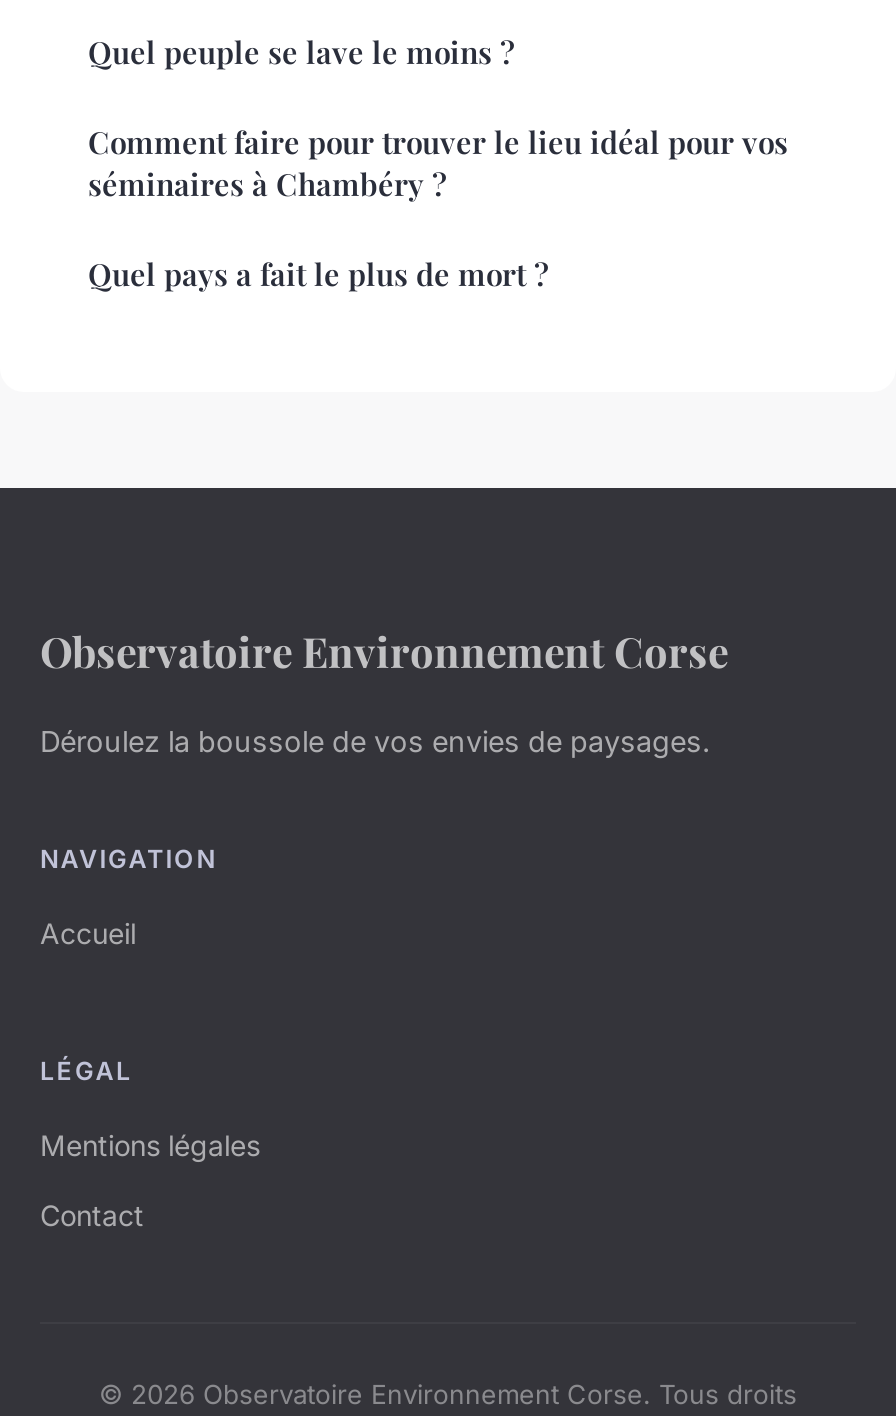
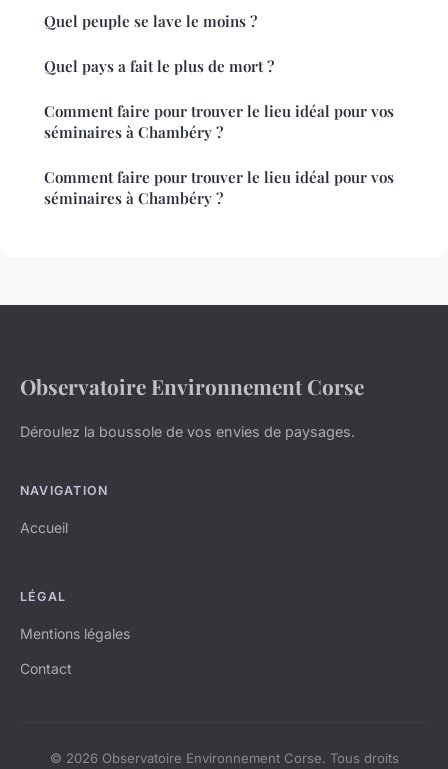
+ Comment faire pour trouver le lieu idéal pour vos
+ séminaires à Chambéry ?

moved up: Quel pays a fait le plus de mort ?
